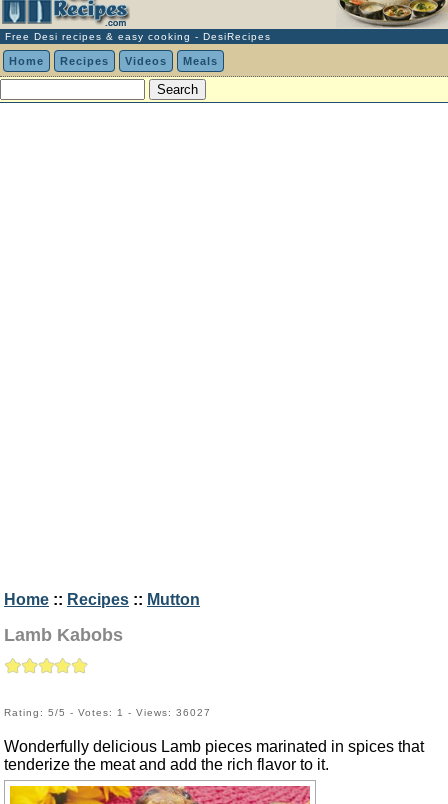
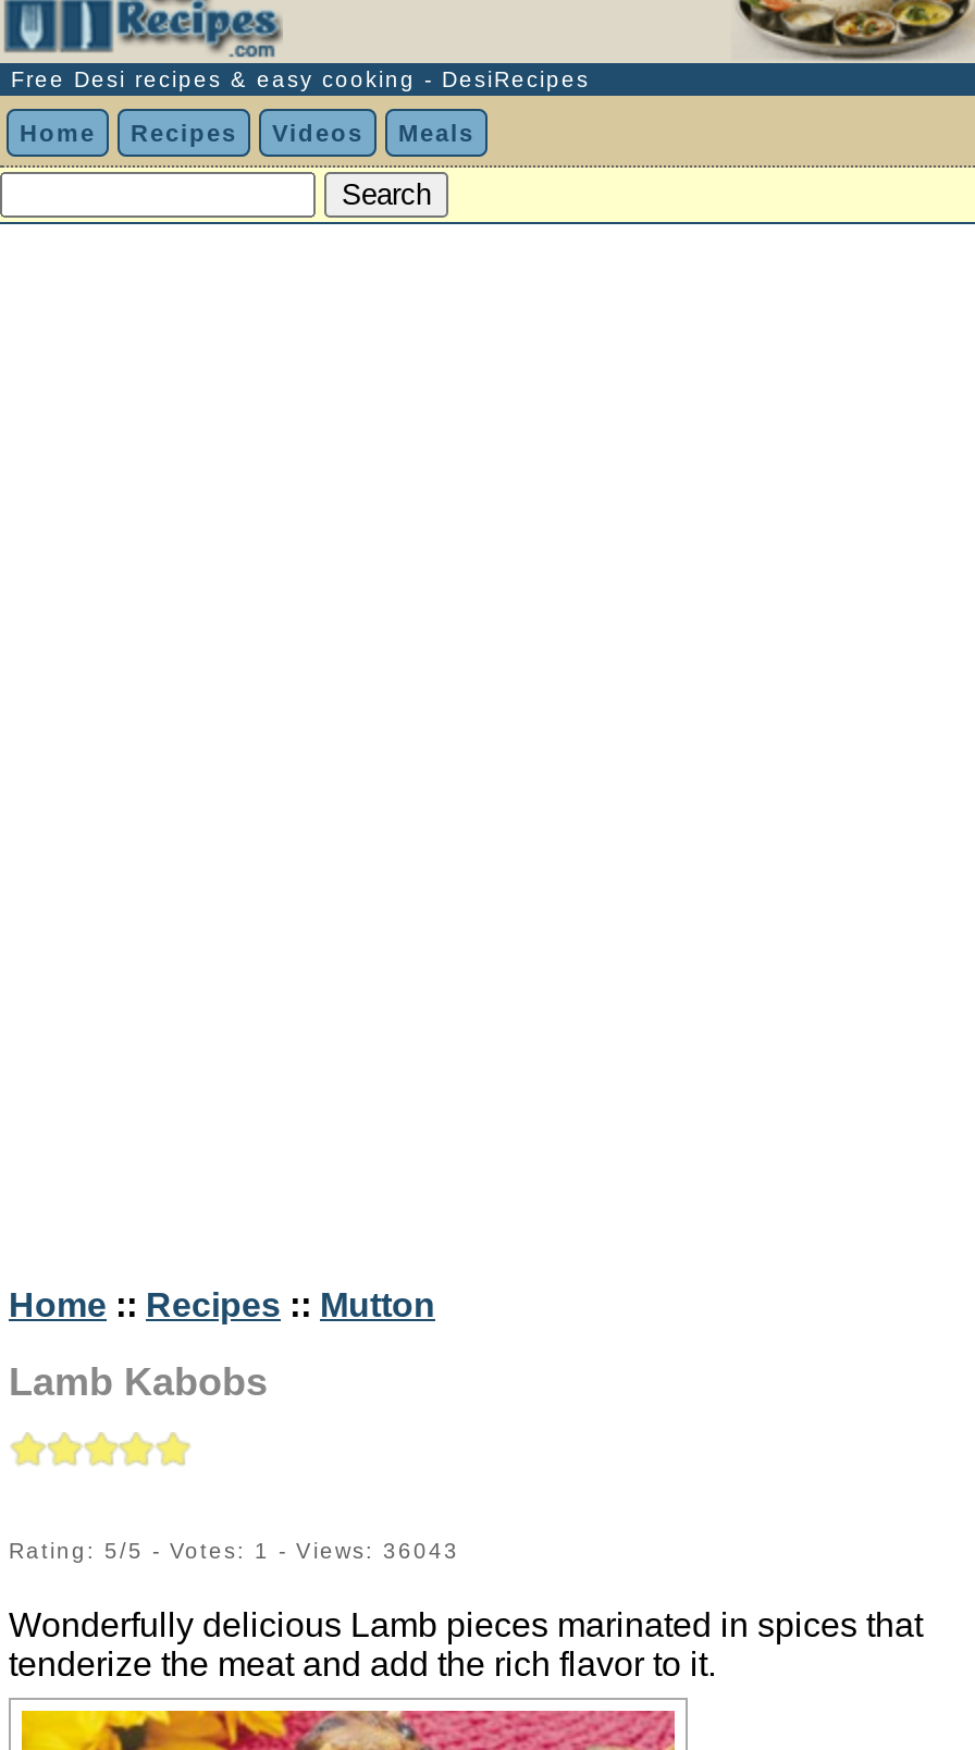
- Rating: 5/5 - Votes: 1 - Views: 36027
+ Rating: 5/5 - Votes: 1 - Views: 36043
